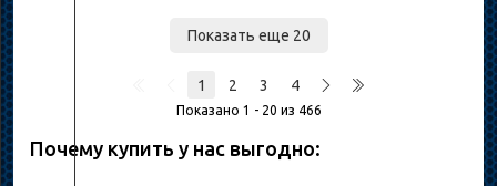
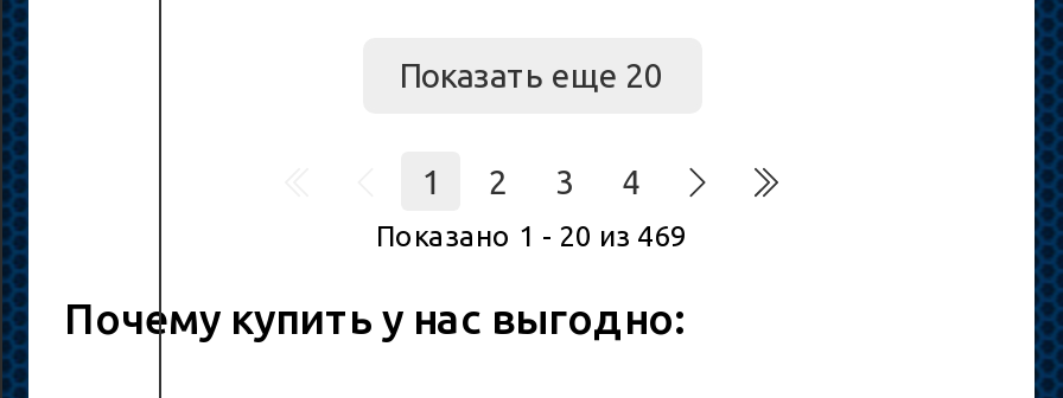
- Показано 1 - 20 из 466
+ Показано 1 - 20 из 469
